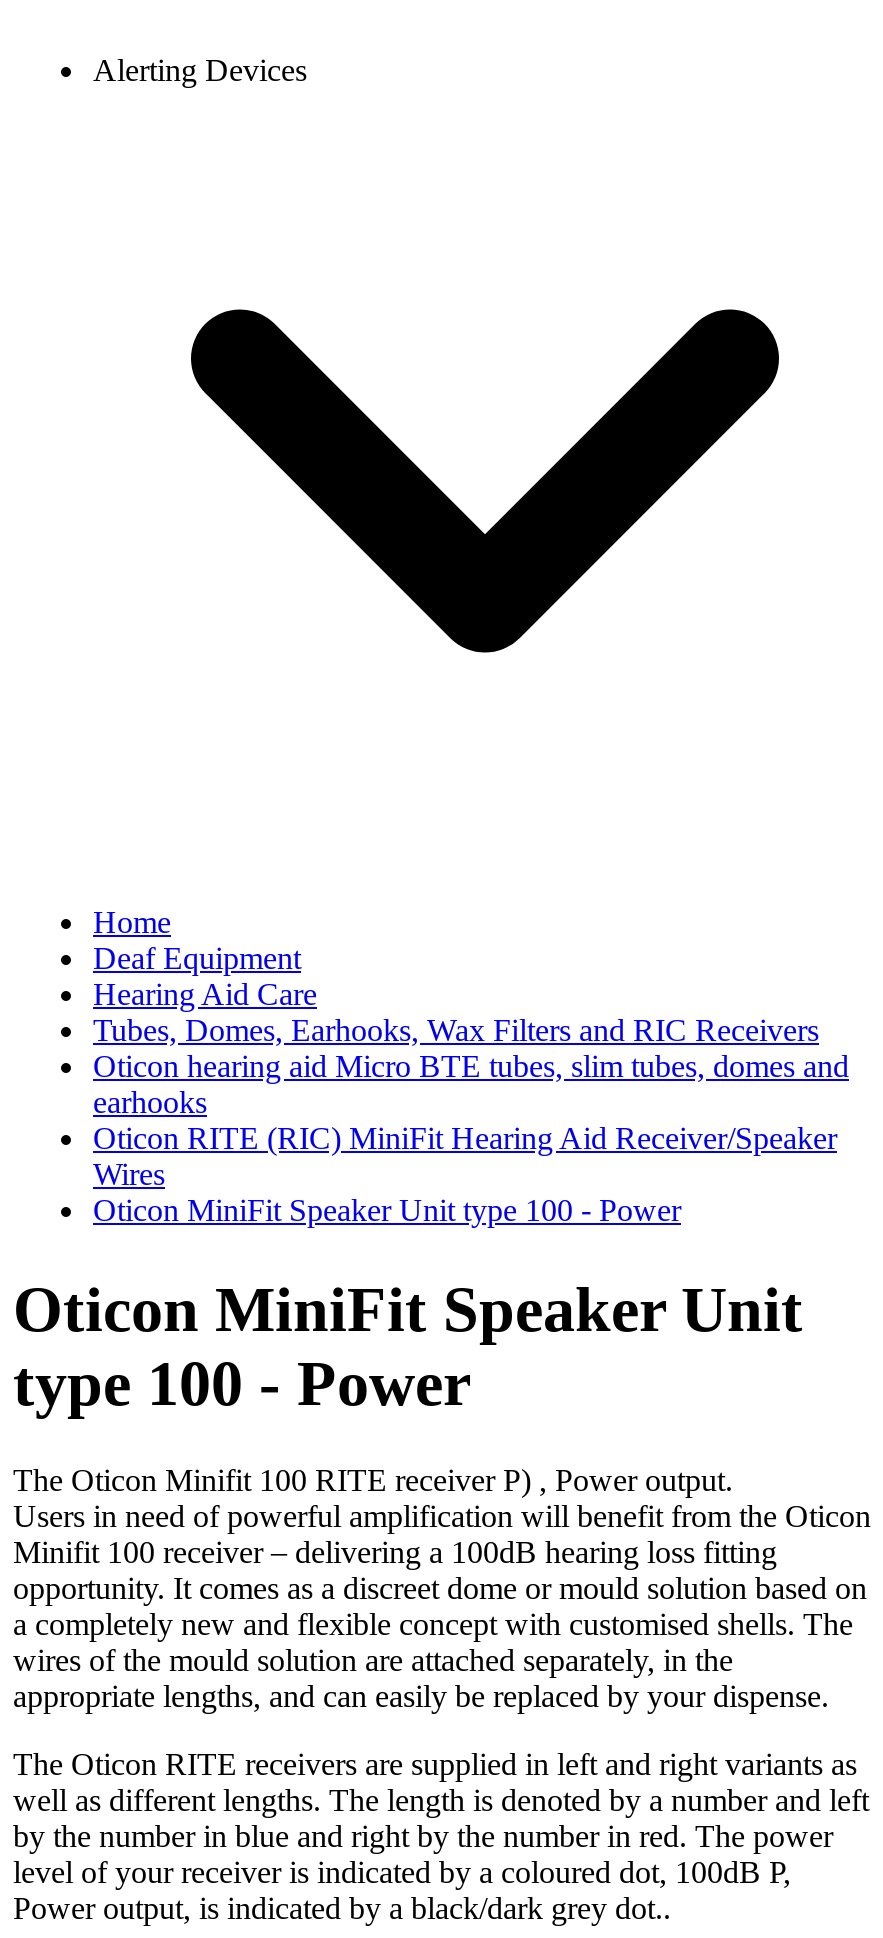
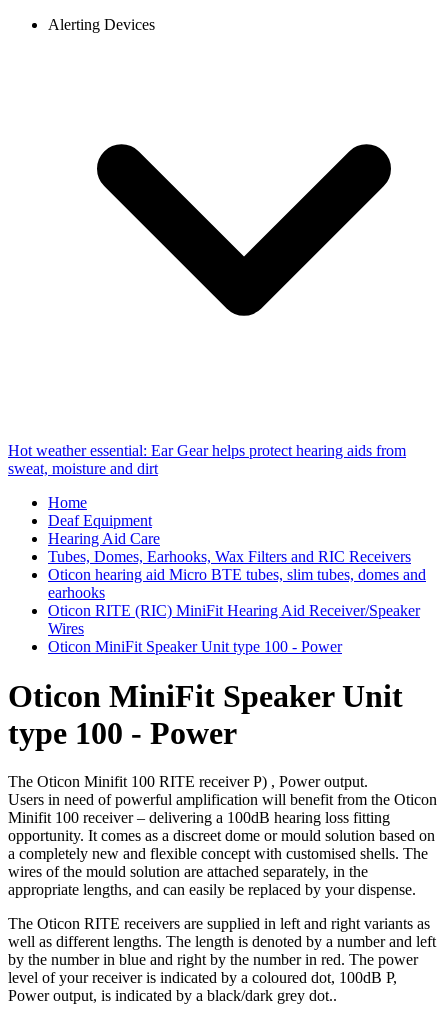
+ Hot weather essential: Ear Gear helps protect hearing aids from
+ sweat, moisture and dirt
